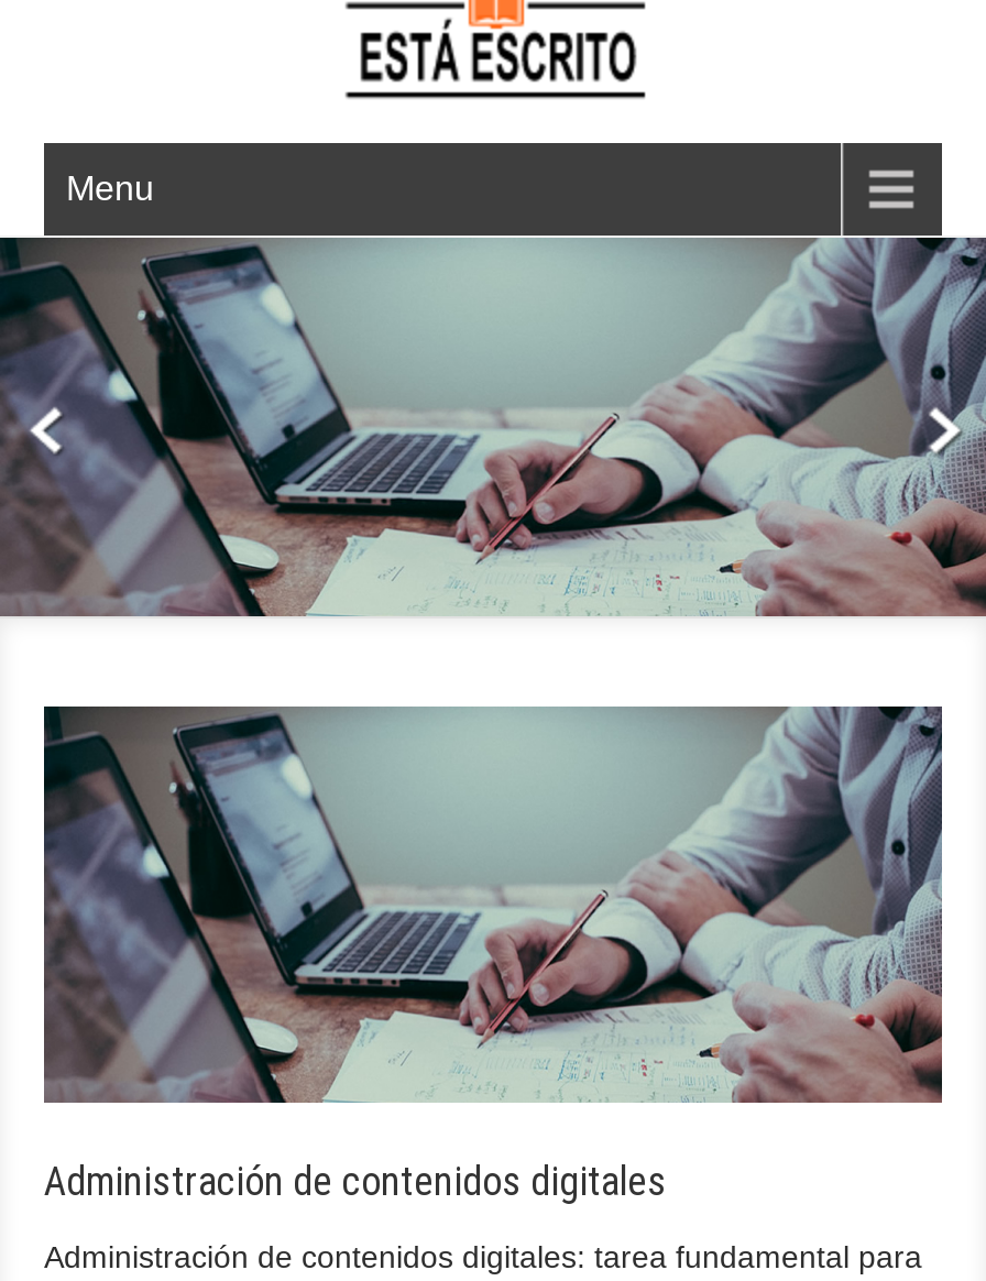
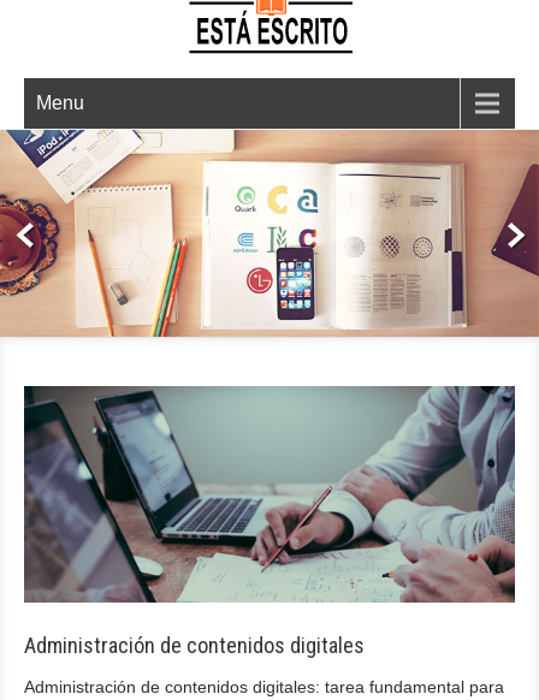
- [image]
+ [image]
